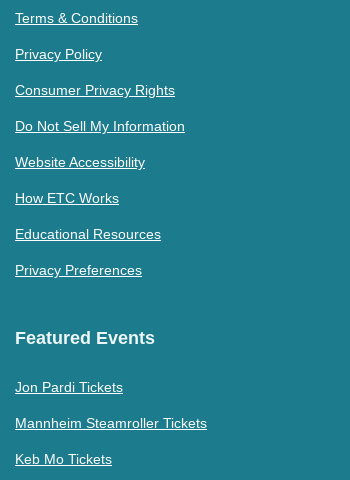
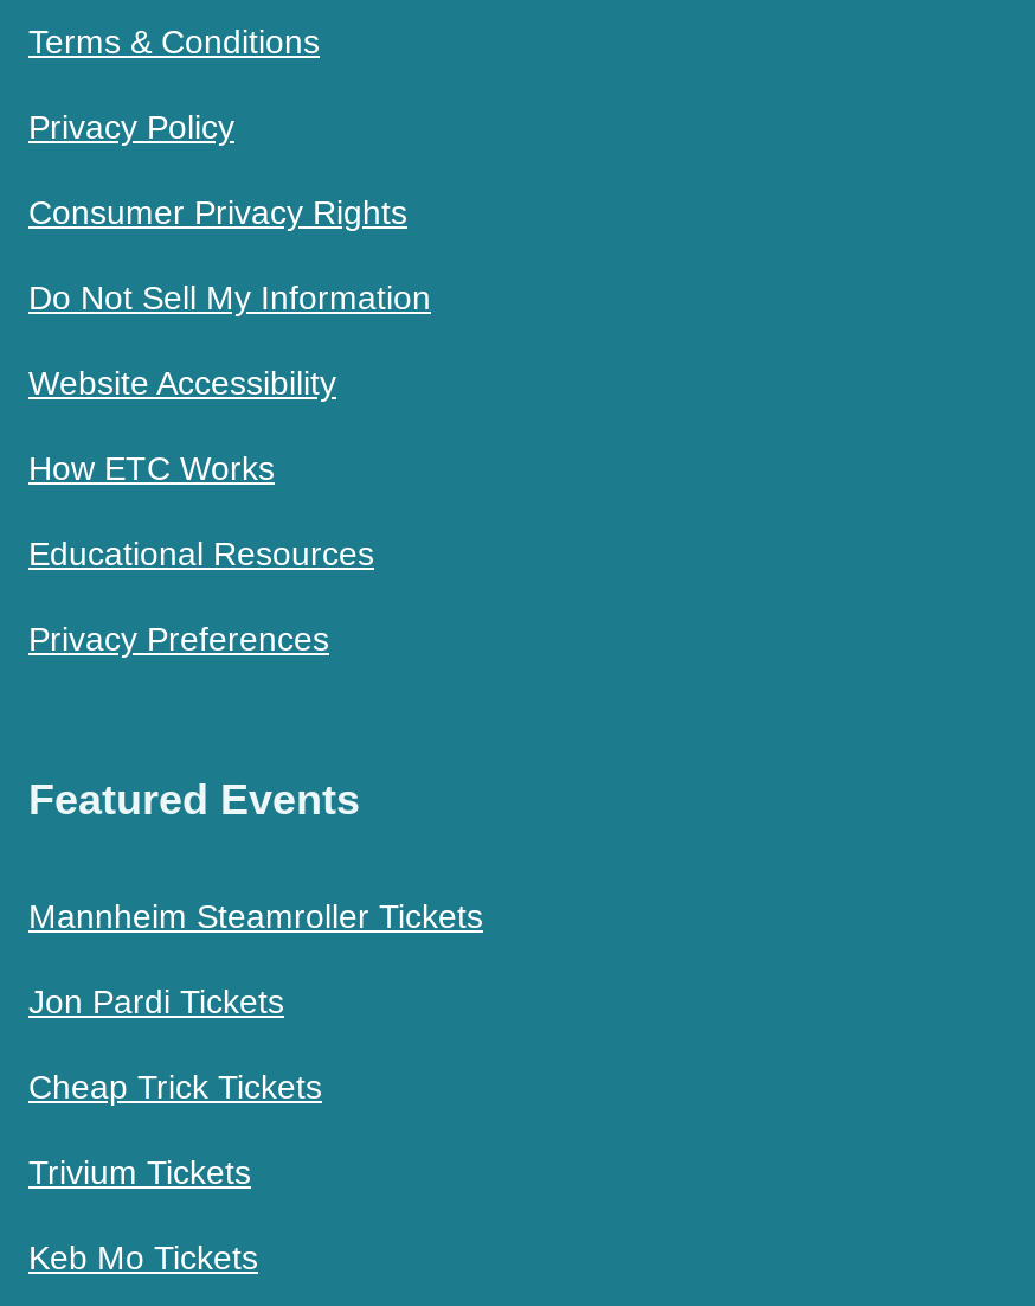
+ Cheap Trick Tickets
+ Trivium Tickets

moved up: Mannheim Steamroller Tickets
